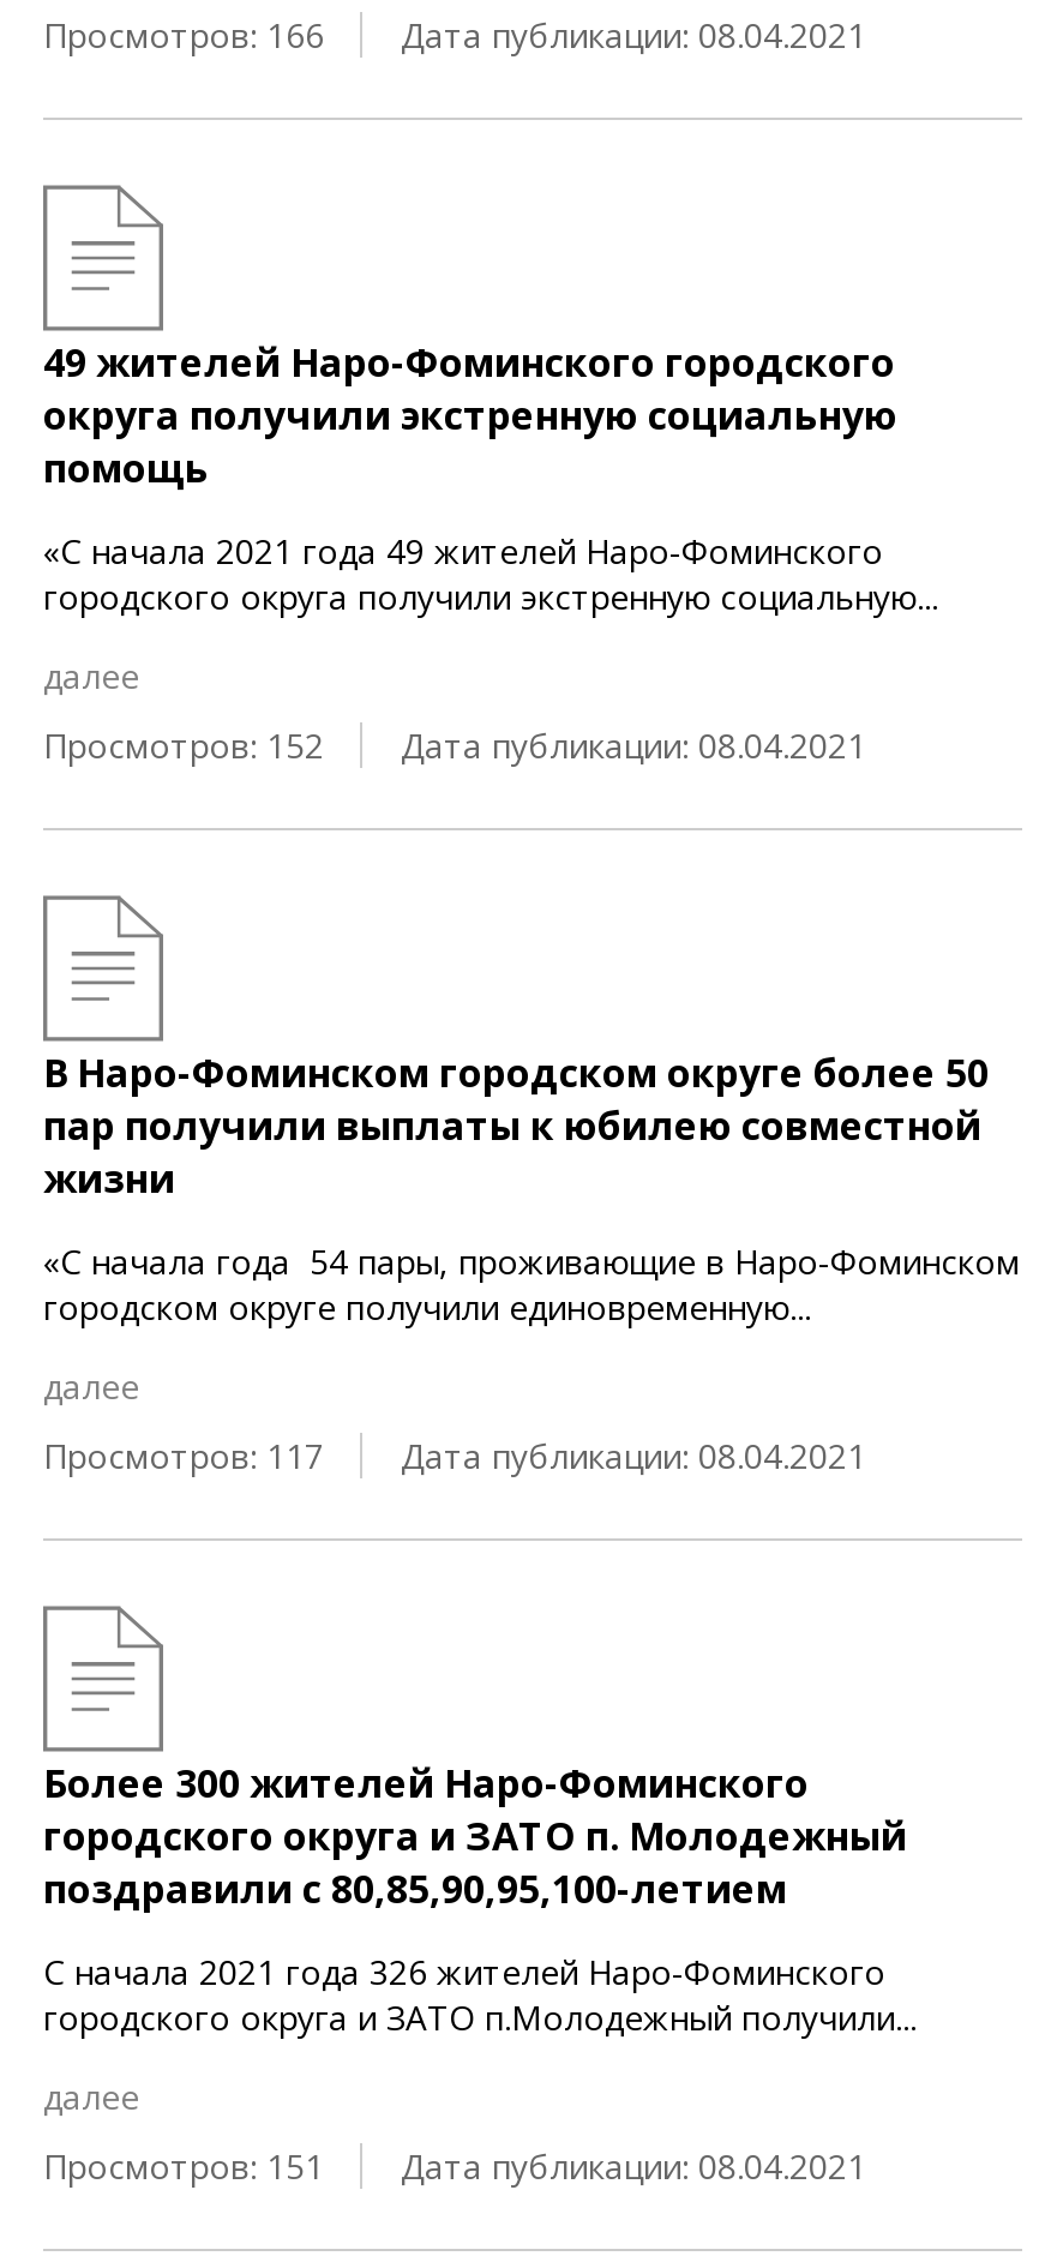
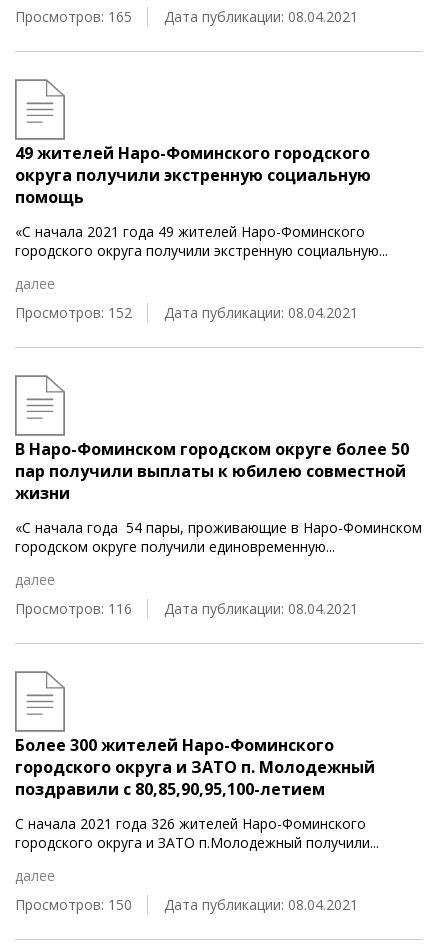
- Просмотров: 166 Дата публикации: 08.04.2021
+ Просмотров: 165 Дата публикации: 08.04.2021

- Просмотров: 117 Дата публикации: 08.04.2021
+ Просмотров: 116 Дата публикации: 08.04.2021

- Просмотров: 151 Дата публикации: 08.04.2021
+ Просмотров: 150 Дата публикации: 08.04.2021
